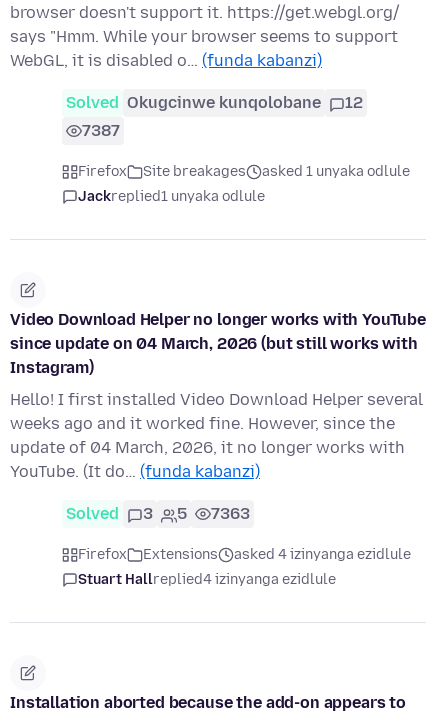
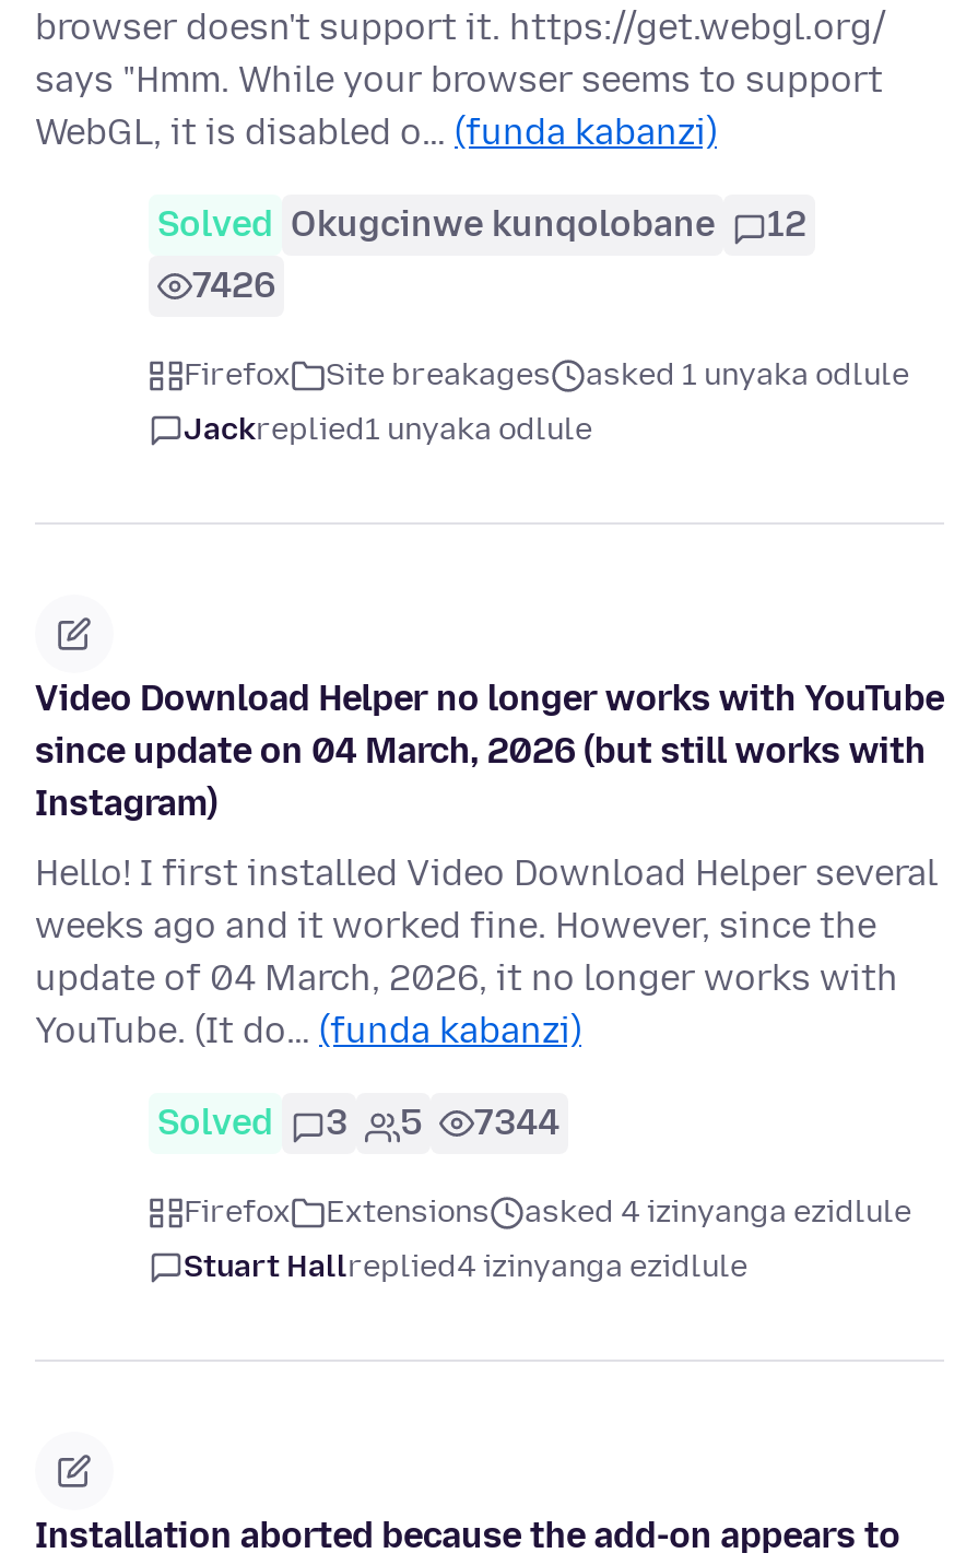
- 7387
+ 7426

- Solved 3 5 7363
+ Solved 3 5 7344
